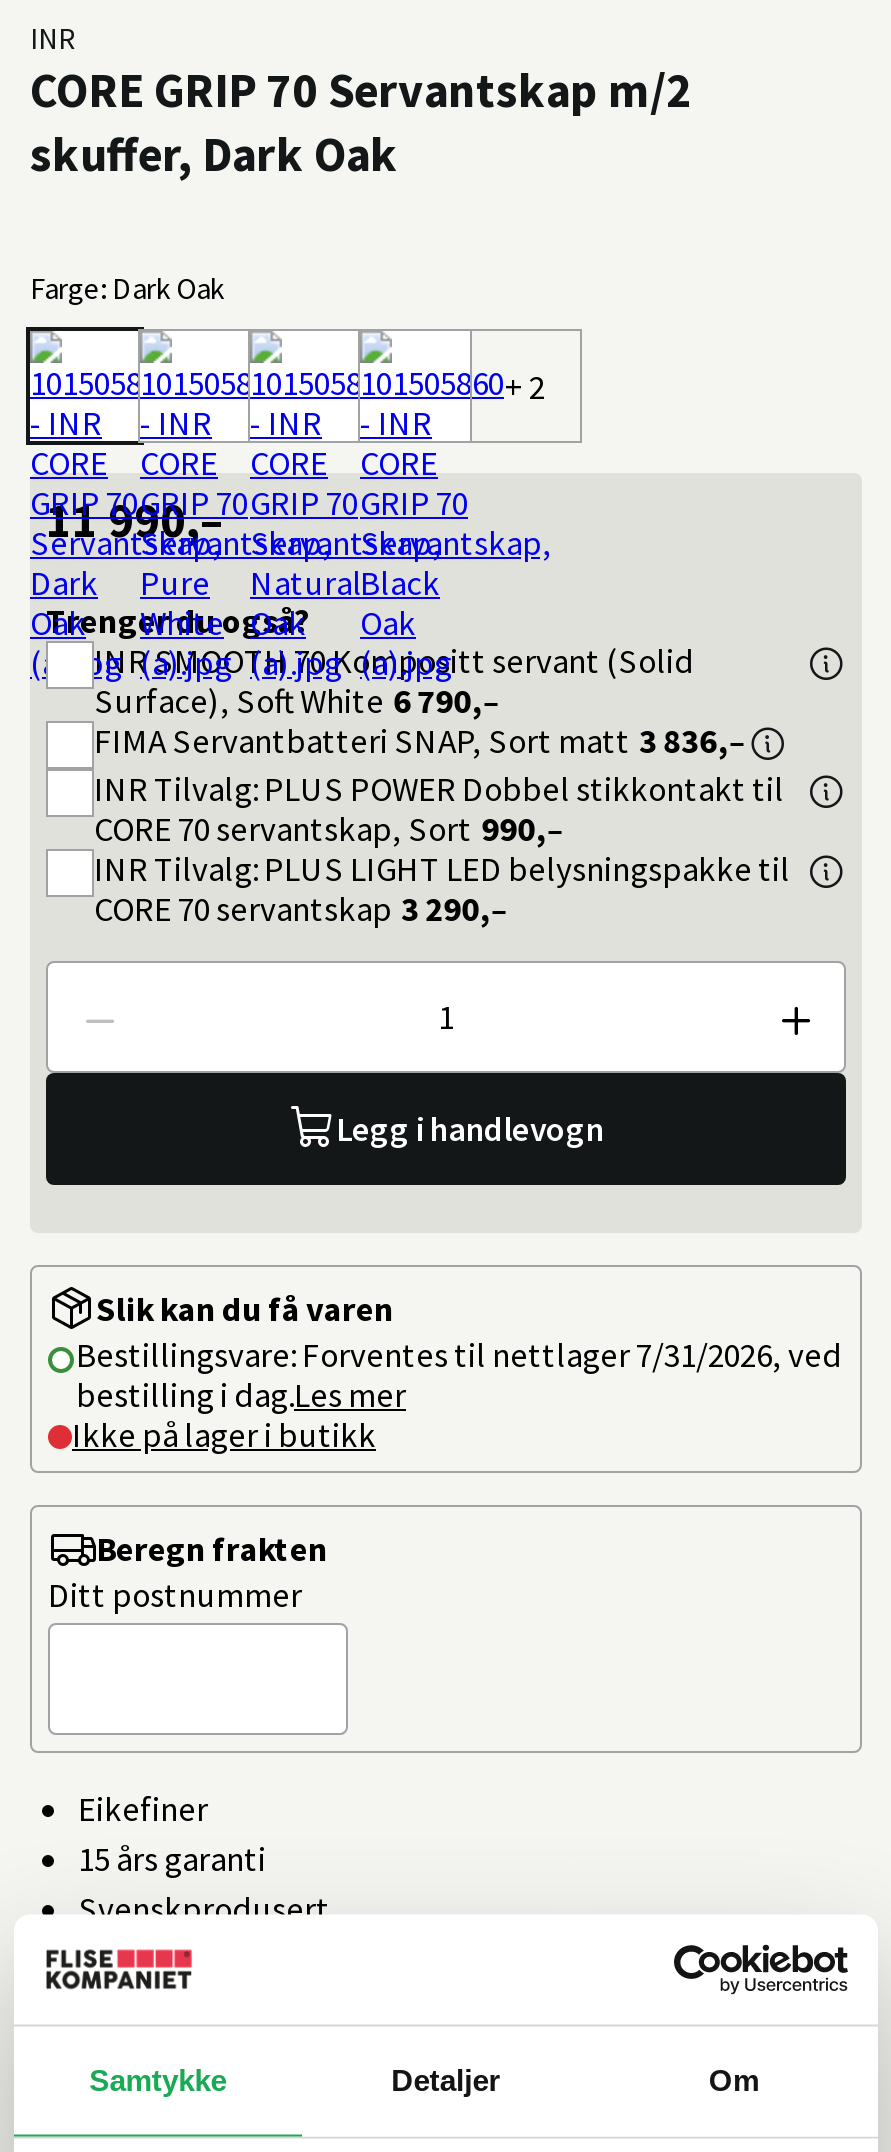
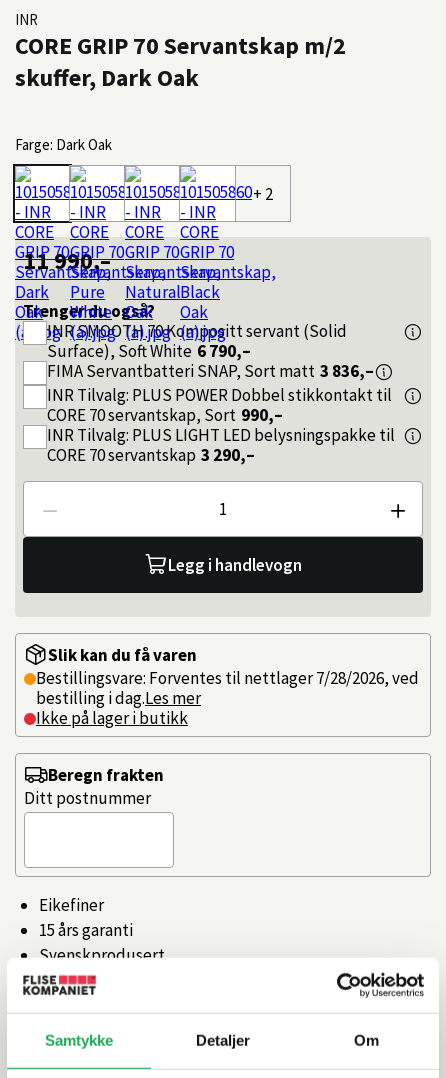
- Bestillingsvare: Forventes til nettlager 7/31/2026, ved
+ Bestillingsvare: Forventes til nettlager 7/28/2026, ved
